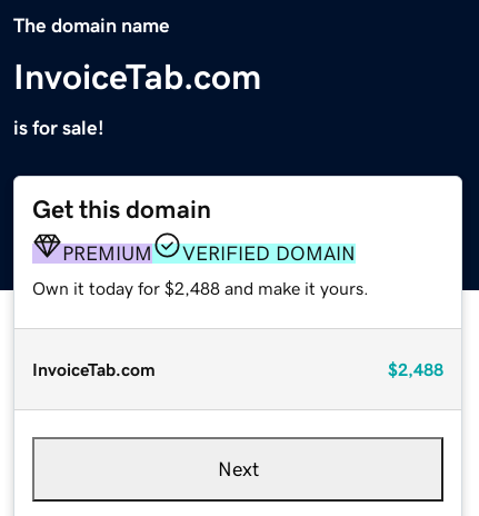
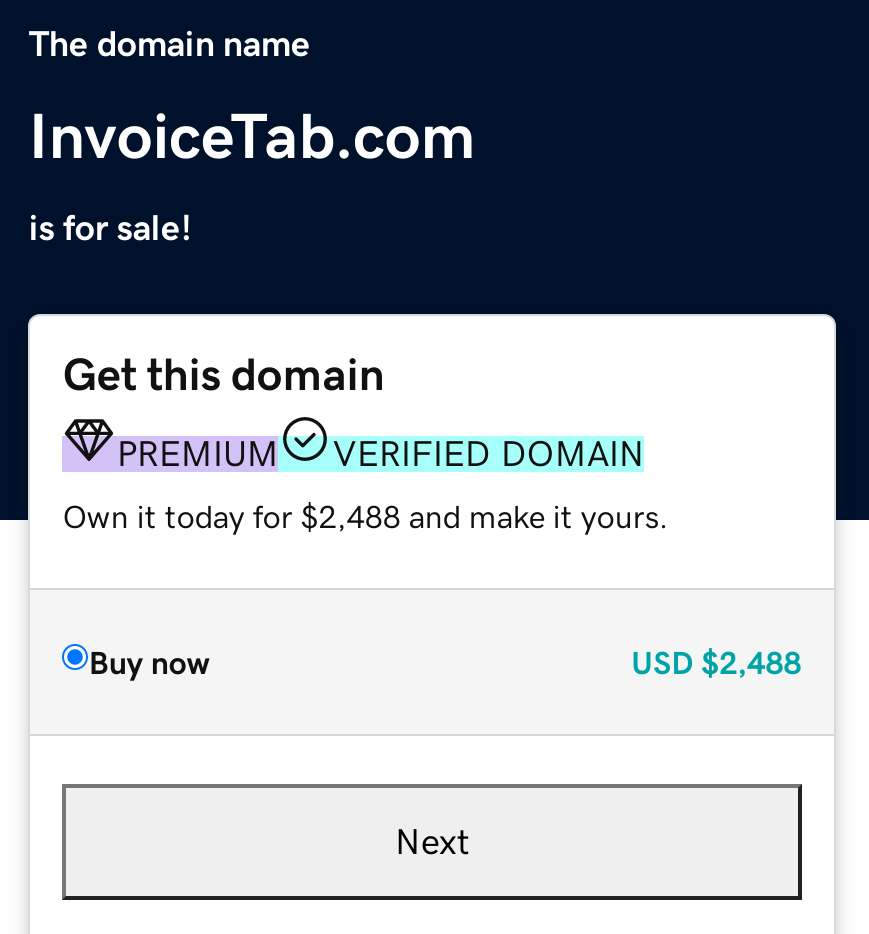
- InvoiceTab.com
- $2,488
+ Buy now
+ USD $2,488
